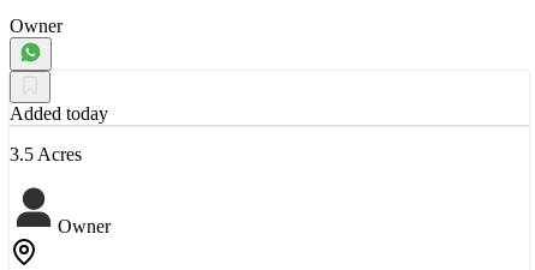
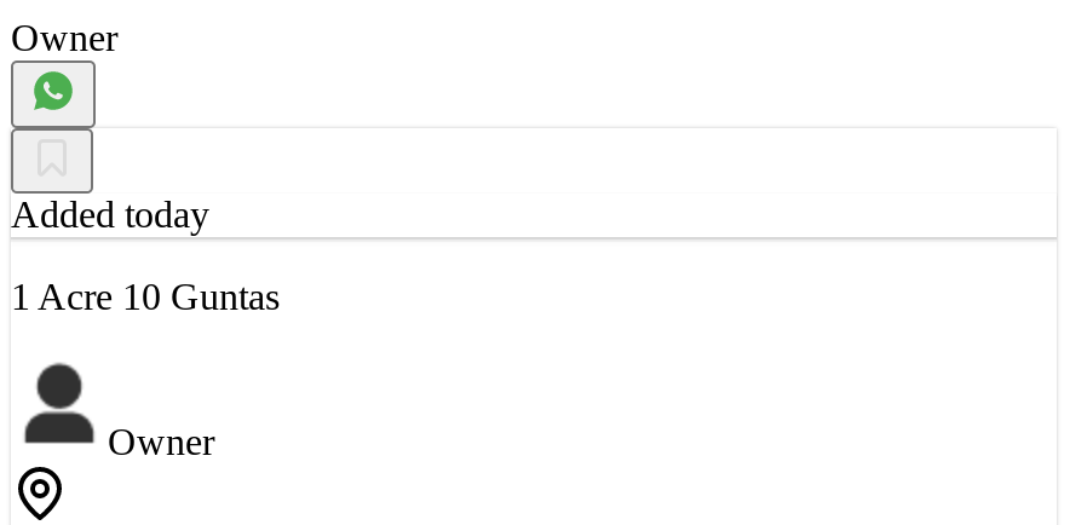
- 3.5 Acres
+ 1 Acre 10 Guntas
